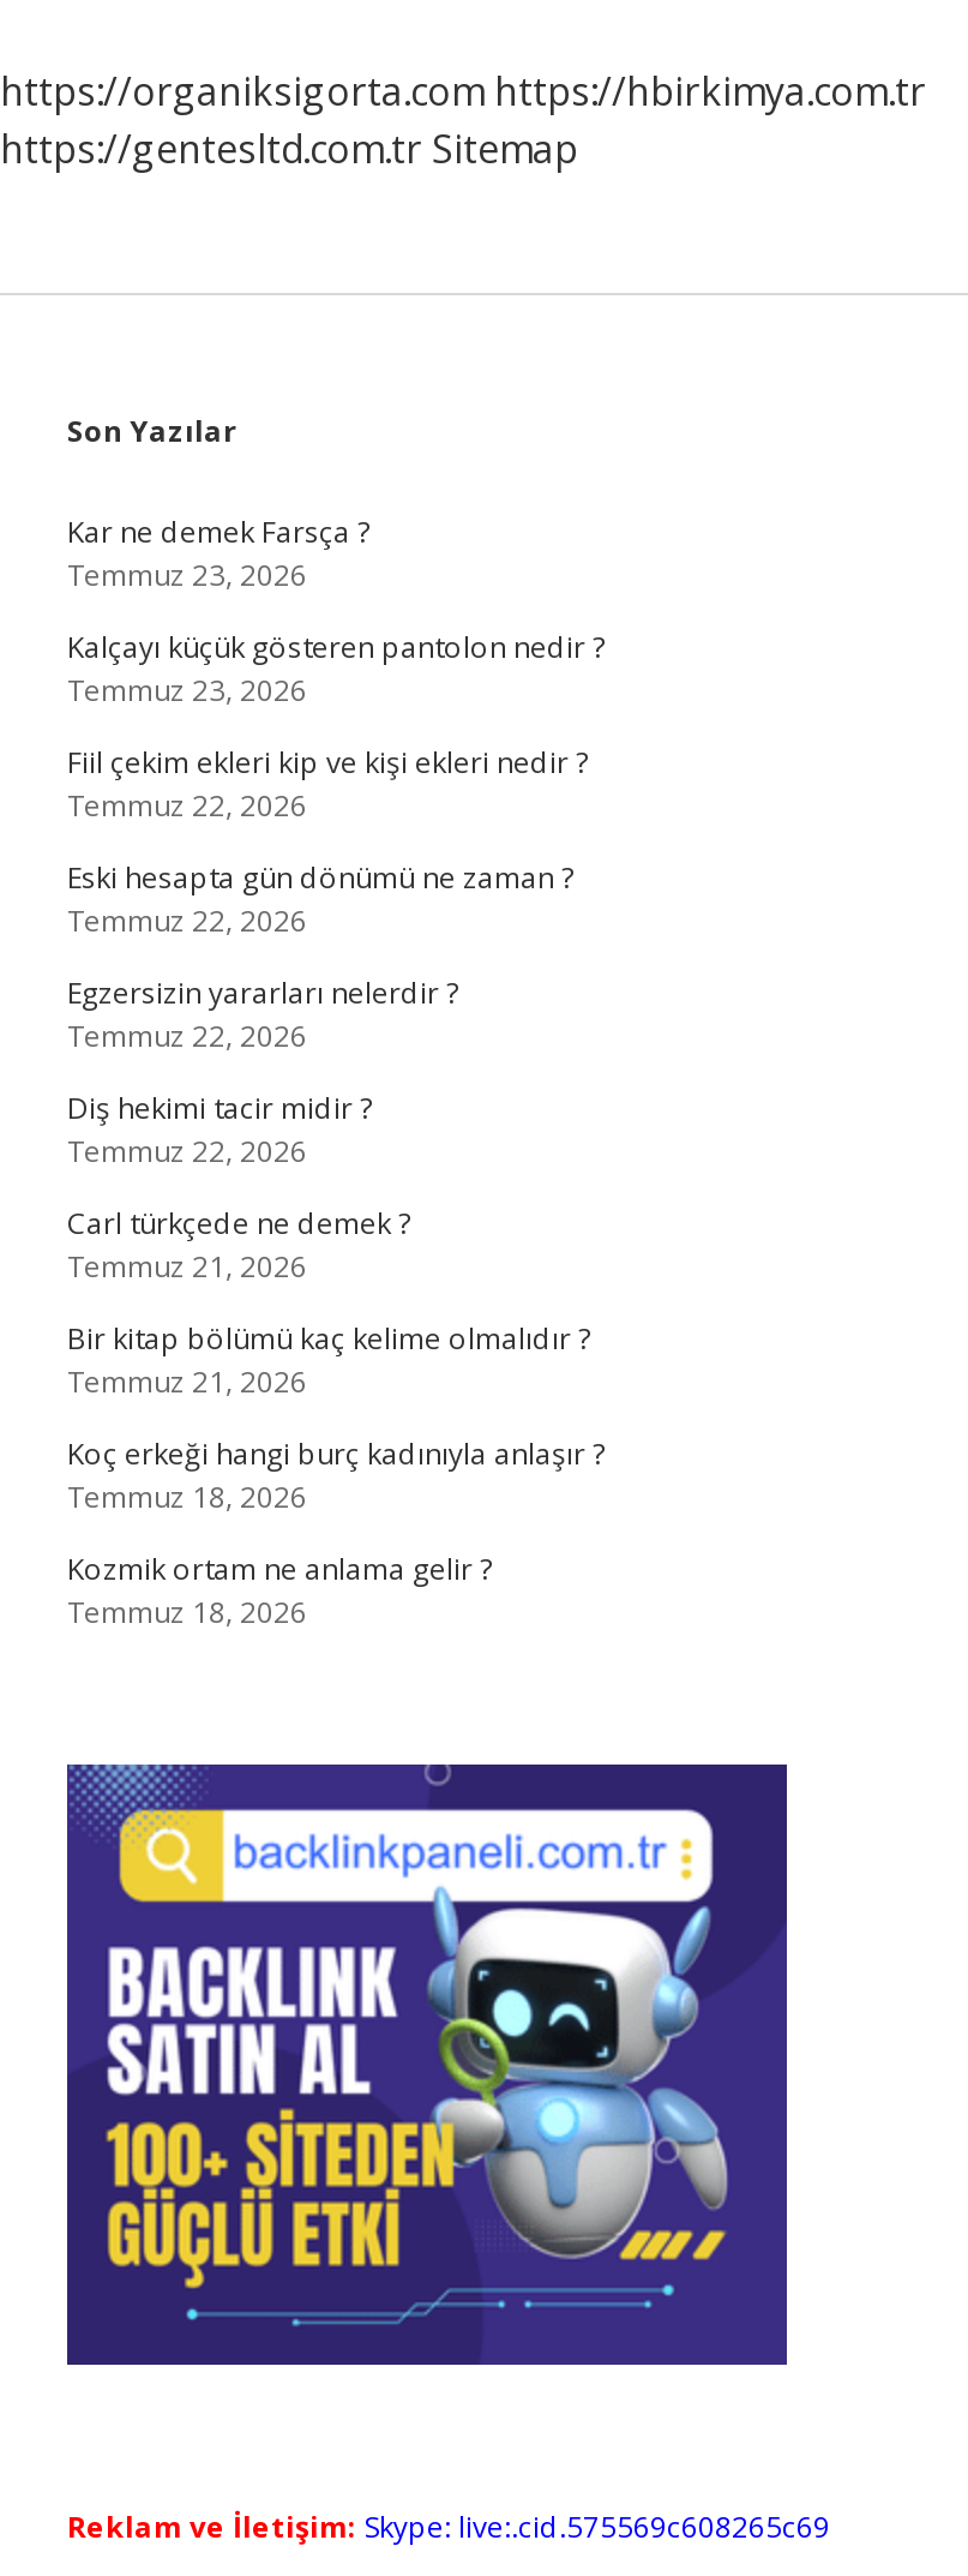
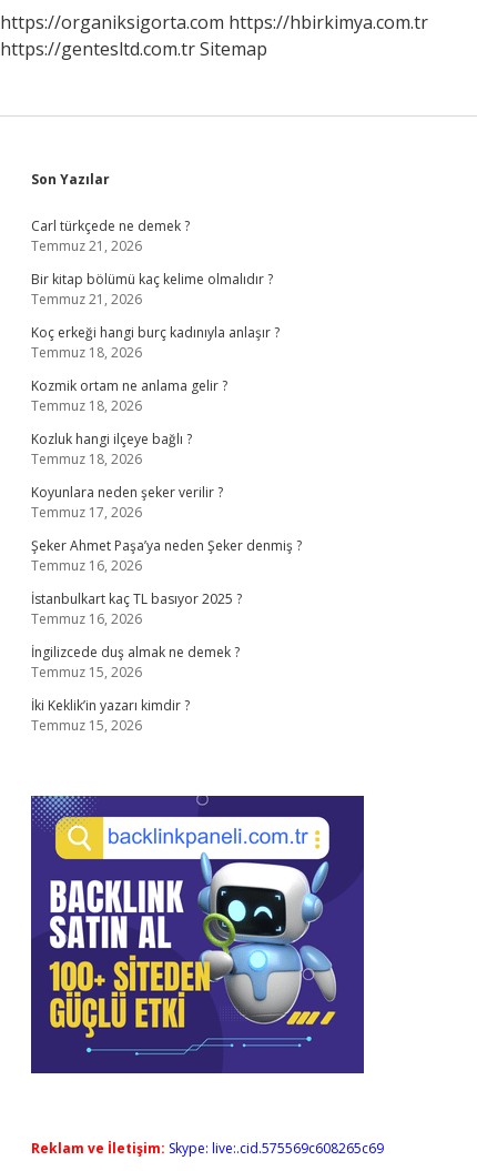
- Kar ne demek Farsça ?
- Temmuz 23, 2026
- Kalçayı küçük gösteren pantolon nedir ?
- Temmuz 23, 2026
- Fiil çekim ekleri kip ve kişi ekleri nedir ?
- Temmuz 22, 2026
- Eski hesapta gün dönümü ne zaman ?
- Temmuz 22, 2026
- Egzersizin yararları nelerdir ?
- Temmuz 22, 2026
- Diş hekimi tacir midir ?
- Temmuz 22, 2026

moved up: Carl türkçede ne demek ? | Temmuz 21, 2026 | Bir kitap bölümü kaç kelime olmalıdır ? | Temmuz 21, 2026 | Koç erkeği hangi burç kadınıyla anlaşır ? | Temmuz 18, 2026 | Kozmik ortam ne anlama gelir ? | Temmuz 18, 2026

+ Kozluk hangi ilçeye bağlı ?
+ Temmuz 18, 2026
+ Koyunlara neden şeker verilir ?
+ Temmuz 17, 2026
+ Şeker Ahmet Paşa’ya neden Şeker denmiş ?
+ Temmuz 16, 2026
+ İstanbulkart kaç TL basıyor 2025 ?
+ Temmuz 16, 2026
+ İngilizcede duş almak ne demek ?
+ Temmuz 15, 2026
+ İki Keklik’in yazarı kimdir ?
+ Temmuz 15, 2026
